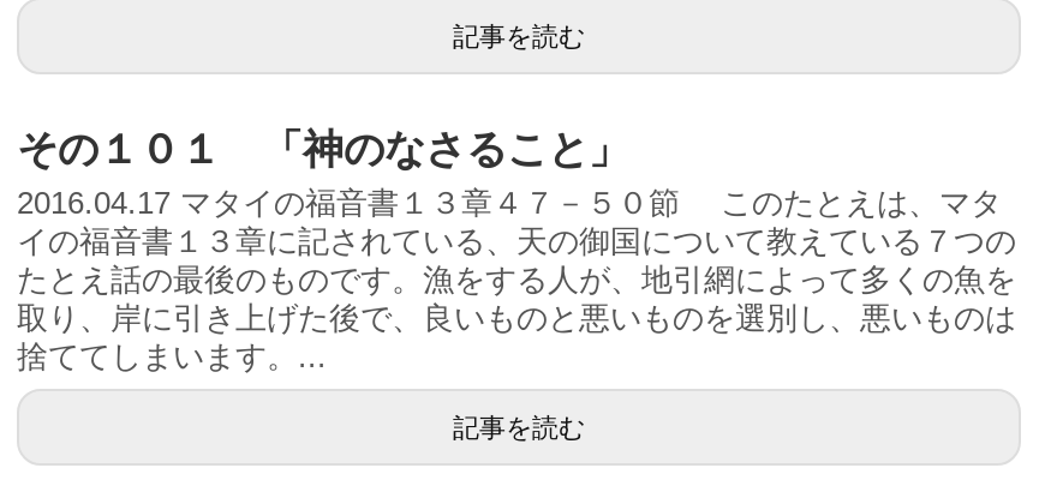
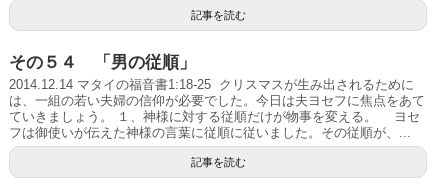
- その１０１ 「神のなさること」
- 2016.04.17 マタイの福音書１３章４７－５０節 このたとえは、マタ
- イの福音書１３章に記されている、天の御国について教えている７つの
- たとえ話の最後のものです。漁をする人が、地引網によって多くの魚を
- 取り、岸に引き上げた後で、良いものと悪いものを選別し、悪いものは
- 捨ててしまいます。...
+ その５４ 「男の従順」
+ 2014.12.14 マタイの福音書1:18-25 クリスマスが生み出されるために
+ は、一組の若い夫婦の信仰が必要でした。今日は夫ヨセフに焦点をあて
+ ていきましょう。 １、神様に対する従順だけが物事を変える。 ヨセ
+ フは御使いが伝えた神様の言葉に従順に従いました。その従順が、...
